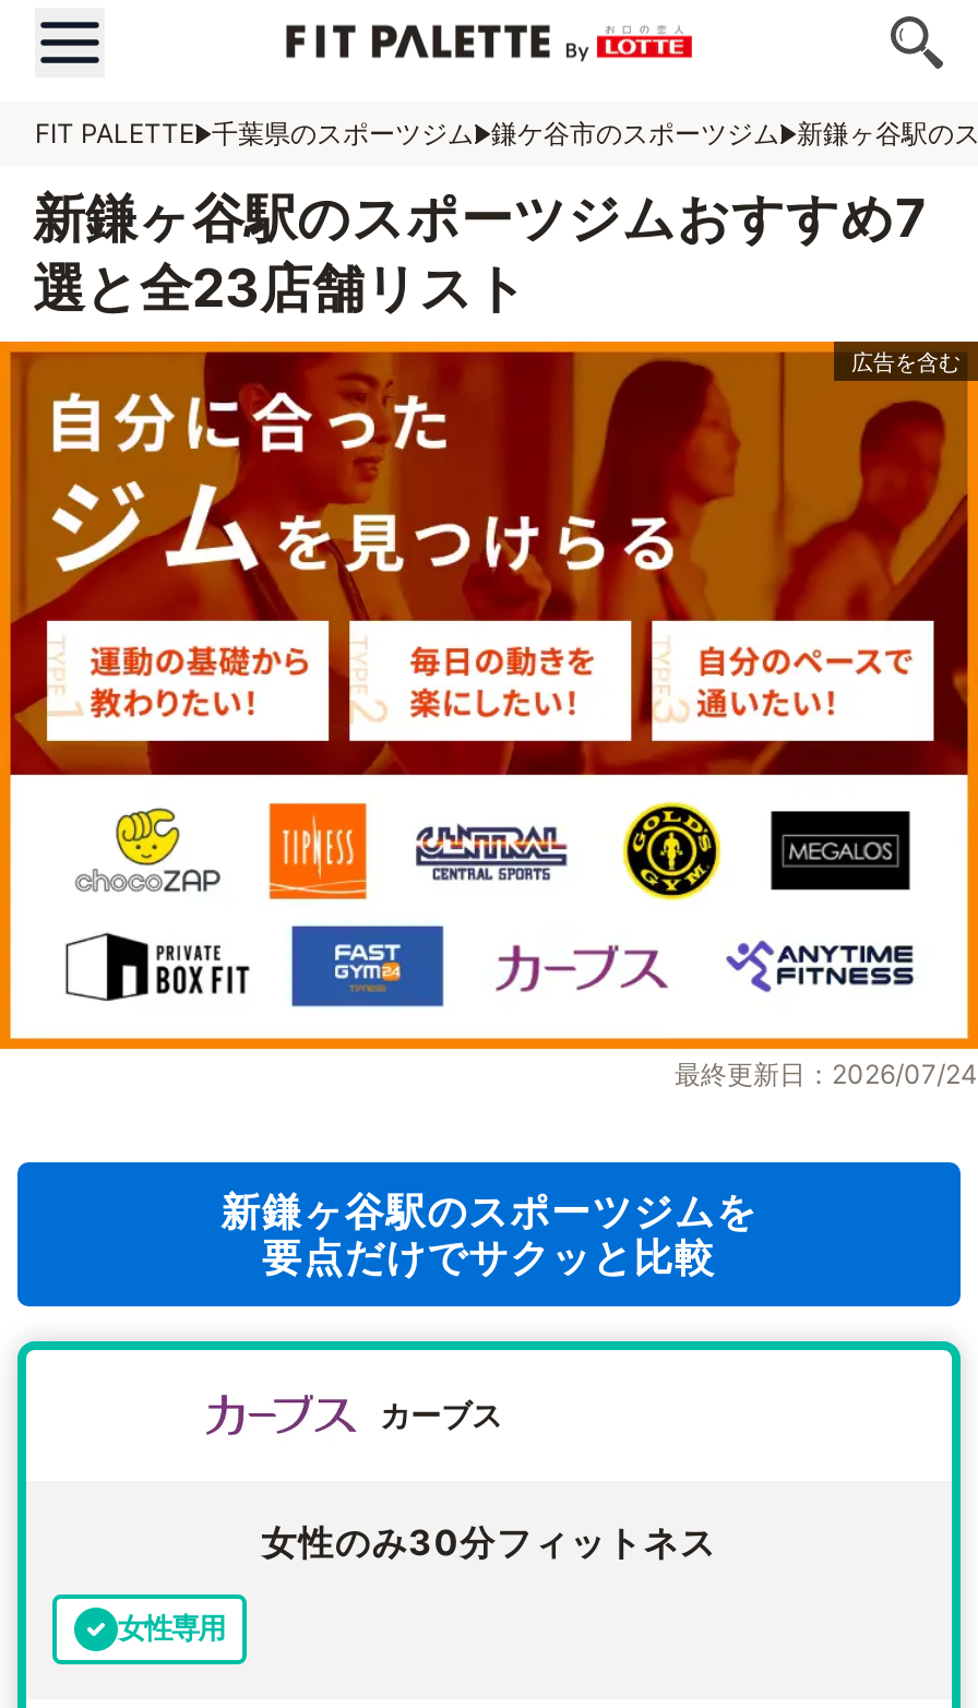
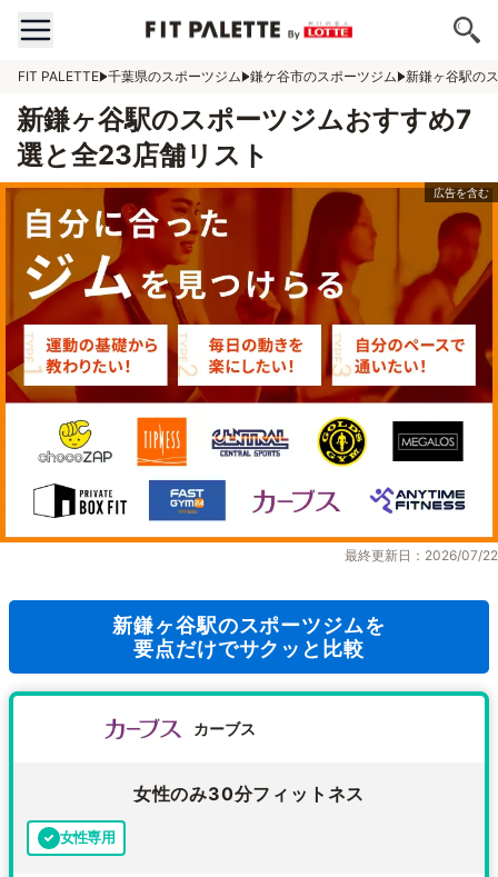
- 最終更新日：2026/07/24
+ 最終更新日：2026/07/22
